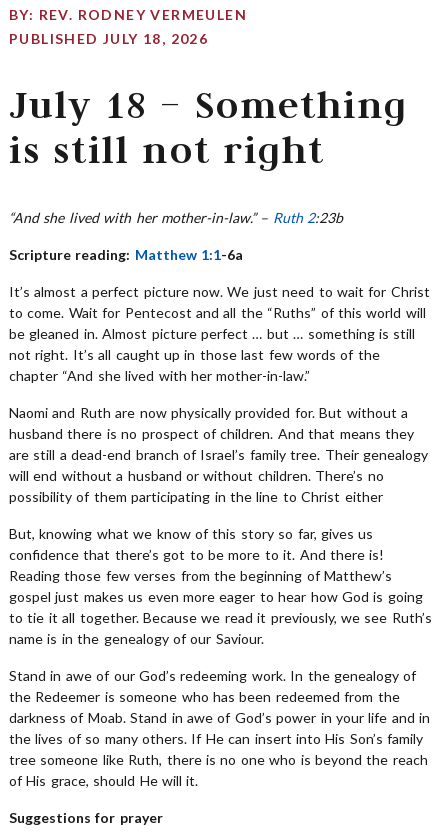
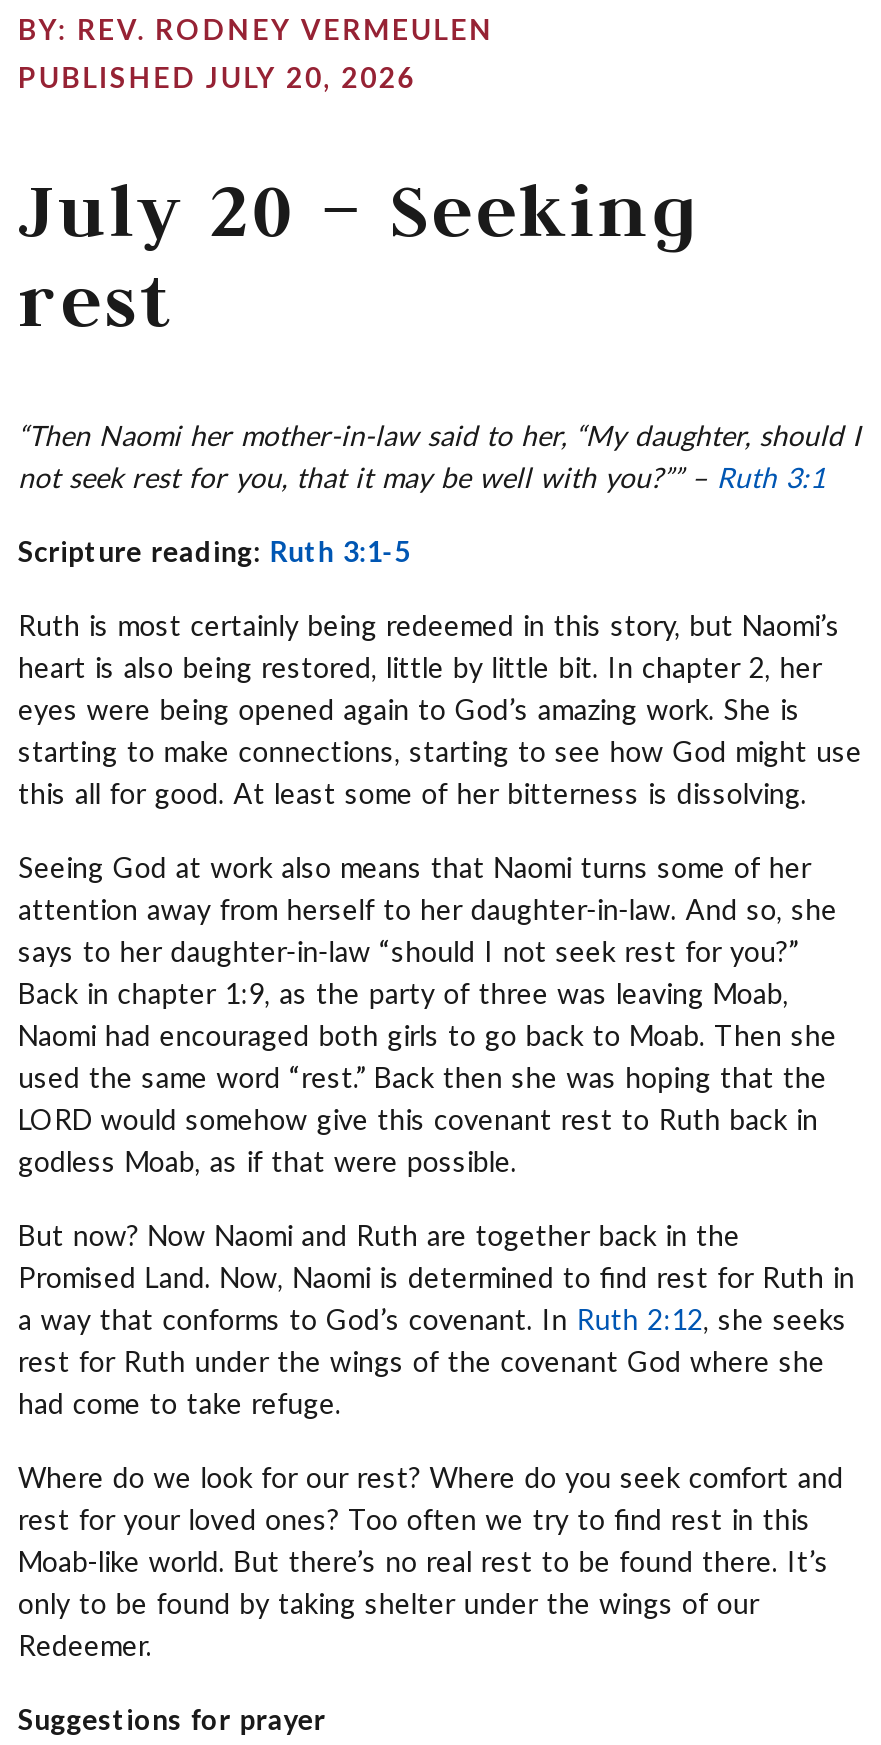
- PUBLISHED JULY 18, 2026
+ PUBLISHED JULY 20, 2026

- July 18 – Something
- is still not right
+ July 20 – Seeking
+ rest

- “And she lived with her mother-in-law.” – Ruth 2:23b
+ “Then Naomi her mother-in-law said to her, “My daughter, should I
+ not seek rest for you, that it may be well with you?”” – Ruth 3:1

- Scripture reading: Matthew 1:1 -6a
+ Scripture reading: Ruth 3:1-5

- It’s almost a perfect picture now. We just need to wait for Christ
- to come. Wait for Pentecost and all the “Ruths” of this world will
- be gleaned in. Almost picture perfect … but … something is still
- not right. It’s all caught up in those last few words of the
- chapter “And she lived with her mother-in-law.”
+ Ruth is most certainly being redeemed in this story, but Naomi’s
+ heart is also being restored, little by little bit. In chapter 2, her
+ eyes were being opened again to God’s amazing work. She is
+ starting to make connections, starting to see how God might use
+ this all for good. At least some of her bitterness is dissolving.

- Naomi and Ruth are now physically provided for. But without a
- husband there is no prospect of children. And that means they
- are still a dead-end branch of Israel’s family tree. Their genealogy
- will end without a husband or without children. There’s no
- possibility of them participating in the line to Christ either
+ Seeing God at work also means that Naomi turns some of her
+ attention away from herself to her daughter-in-law. And so, she
+ says to her daughter-in-law “should I not seek rest for you?”
+ Back in chapter 1:9, as the party of three was leaving Moab,
+ Naomi had encouraged both girls to go back to Moab. Then she
+ used the same word “rest.” Back then she was hoping that the
+ LORD would somehow give this covenant rest to Ruth back in
+ godless Moab, as if that were possible.

- But, knowing what we know of this story so far, gives us
- confidence that there’s got to be more to it. And there is!
- Reading those few verses from the beginning of Matthew’s
- gospel just makes us even more eager to hear how God is going
- to tie it all together. Because we read it previously, we see Ruth’s
- name is in the genealogy of our Saviour.
+ But now? Now Naomi and Ruth are together back in the
+ Promised Land. Now, Naomi is determined to find rest for Ruth in
+ a way that conforms to God’s covenant. In Ruth 2:12, she seeks
+ rest for Ruth under the wings of the covenant God where she
+ had come to take refuge.

- Stand in awe of our God’s redeeming work. In the genealogy of
- the Redeemer is someone who has been redeemed from the
- darkness of Moab. Stand in awe of God’s power in your life and in
- the lives of so many others. If He can insert into His Son’s family
- tree someone like Ruth, there is no one who is beyond the reach
- of His grace, should He will it.
+ Where do we look for our rest? Where do you seek comfort and
+ rest for your loved ones? Too often we try to find rest in this
+ Moab-like world. But there’s no real rest to be found there. It’s
+ only to be found by taking shelter under the wings of our
+ Redeemer.
